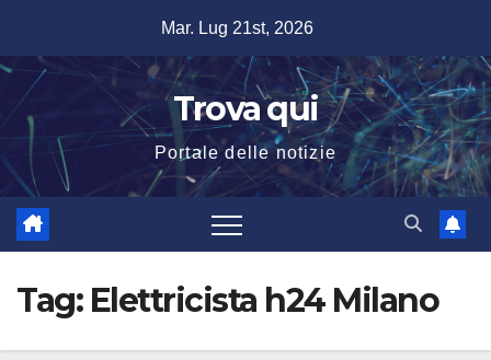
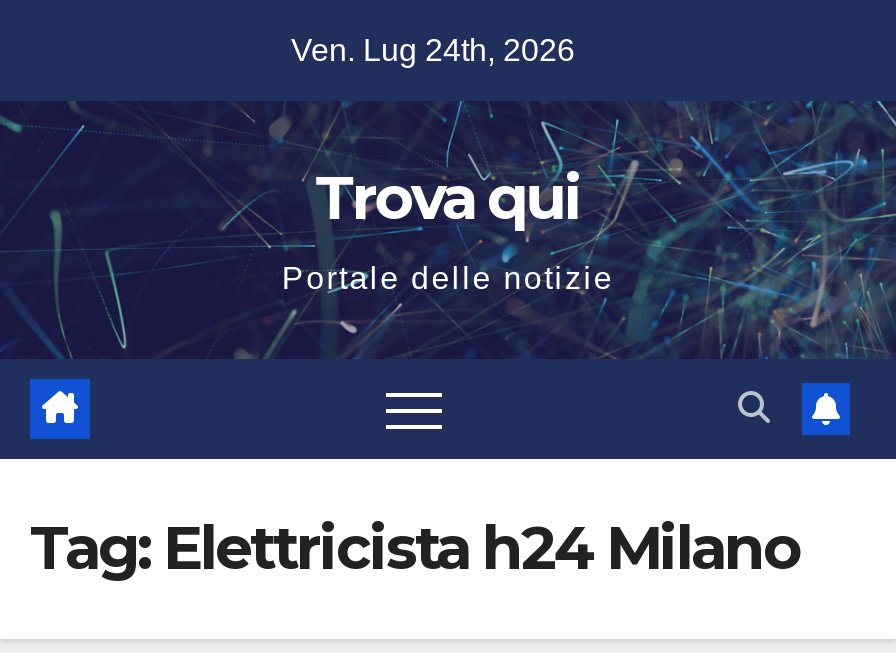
- Mar. Lug 21st, 2026
+ Ven. Lug 24th, 2026
